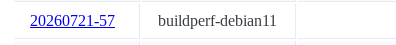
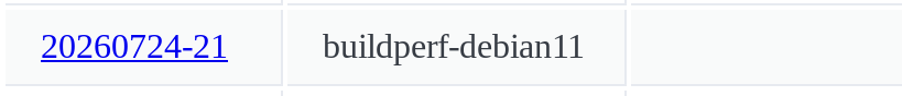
- 20260721-57
+ 20260724-21
